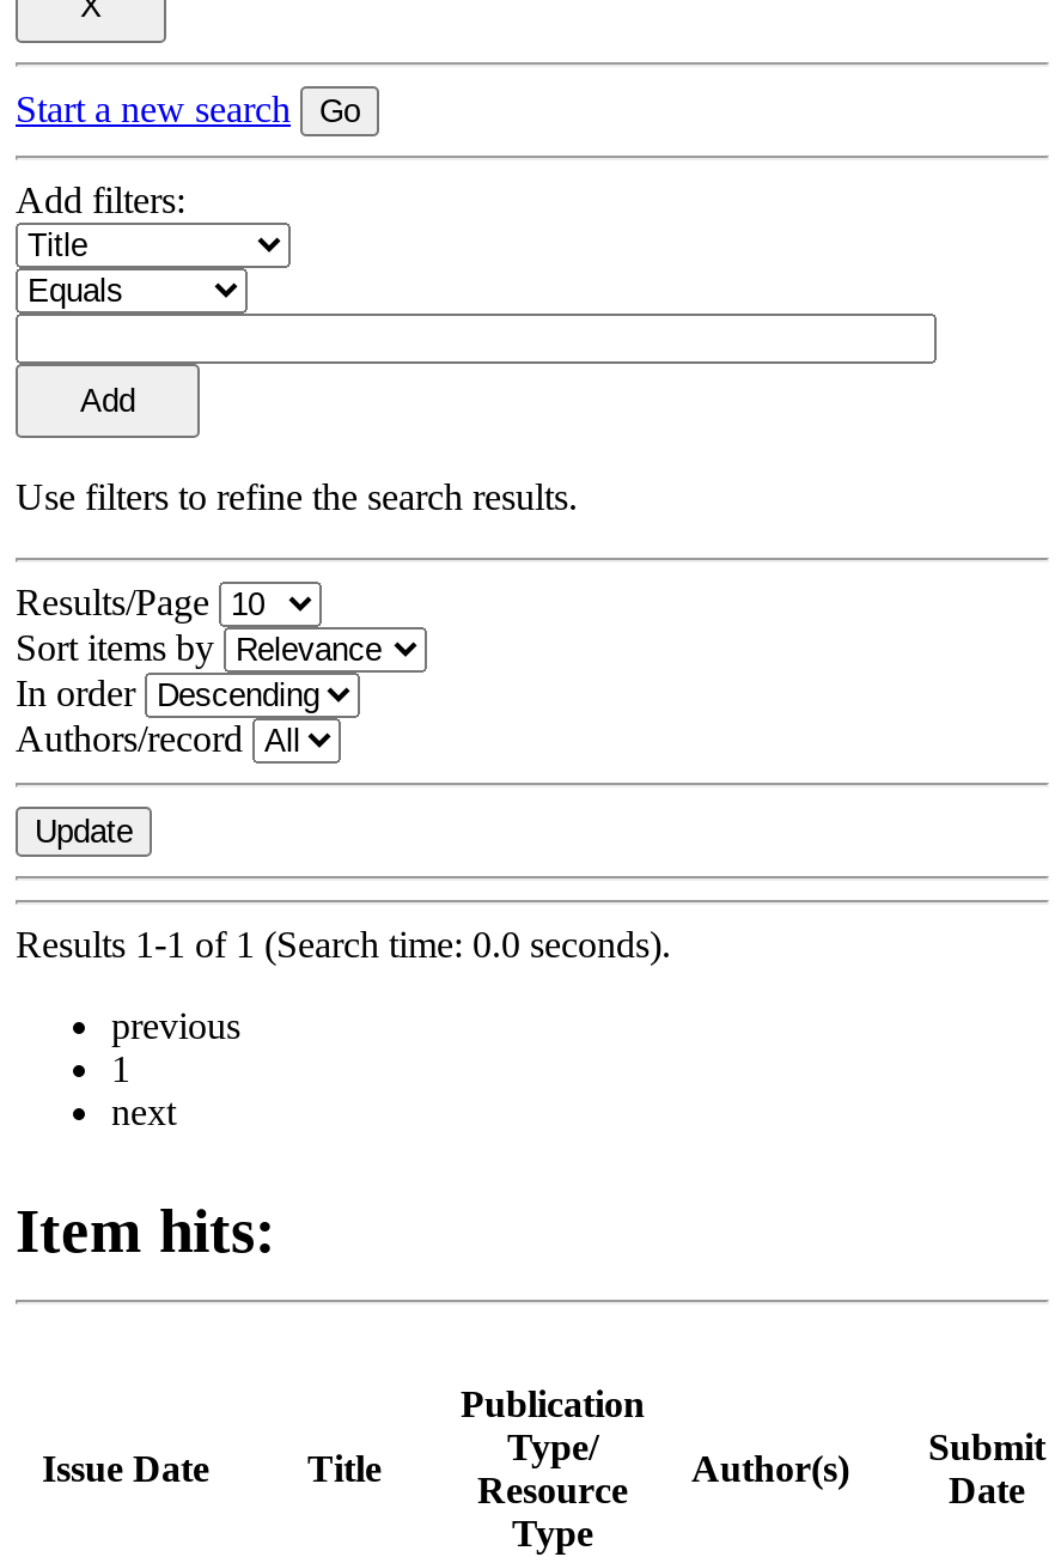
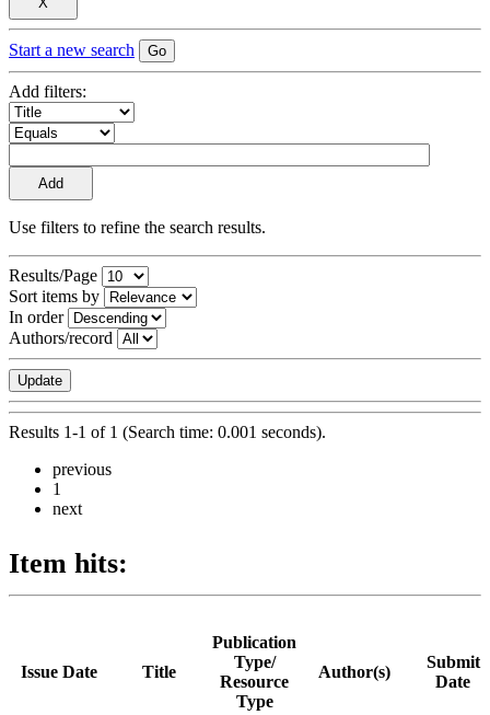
- Results 1-1 of 1 (Search time: 0.0 seconds).
+ Results 1-1 of 1 (Search time: 0.001 seconds).
